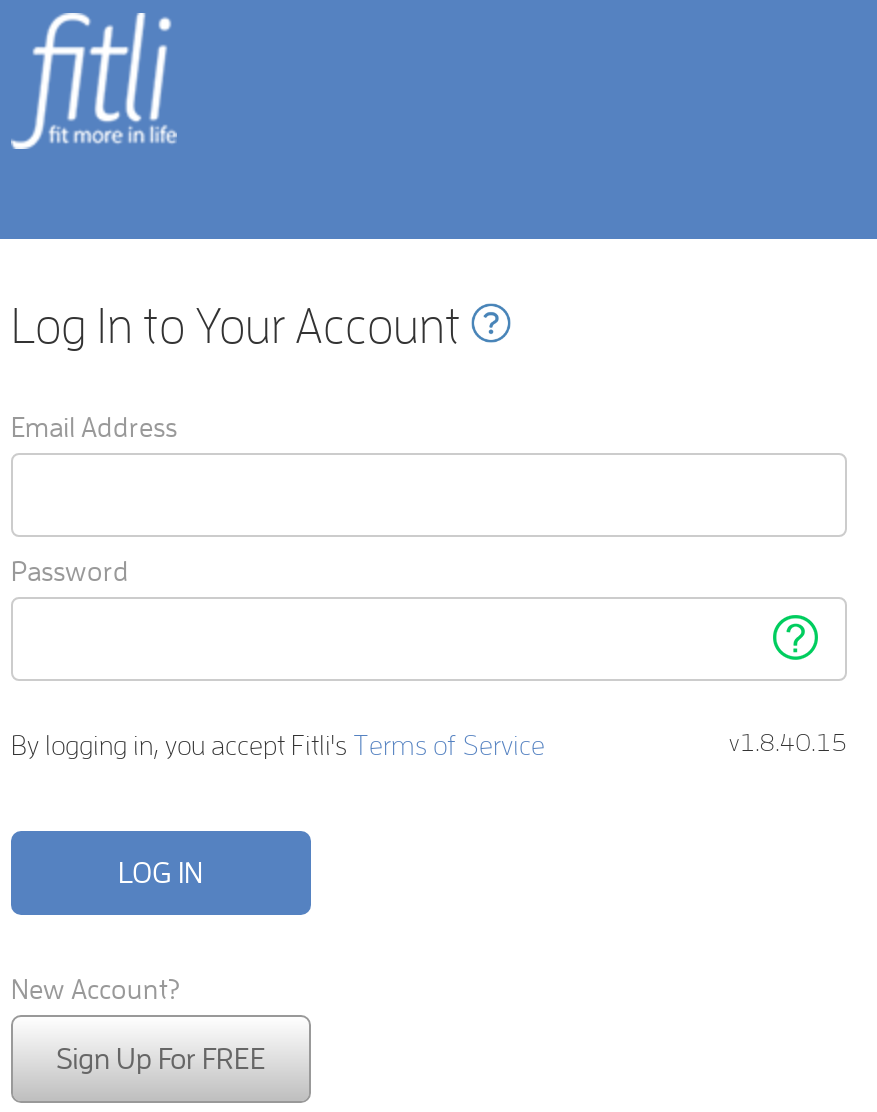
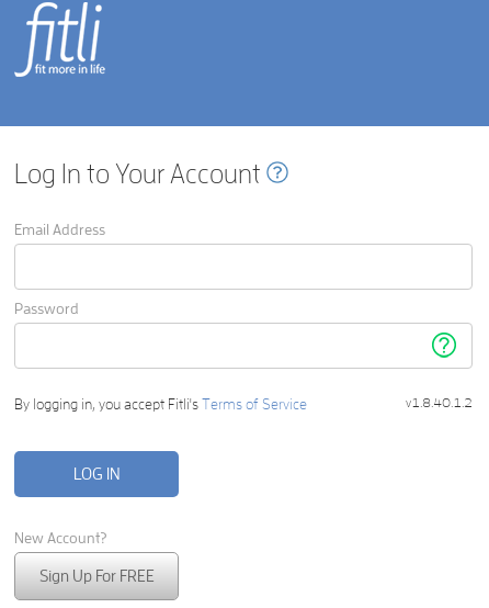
- v1.8.40.15
+ v1.8.40.1.2
